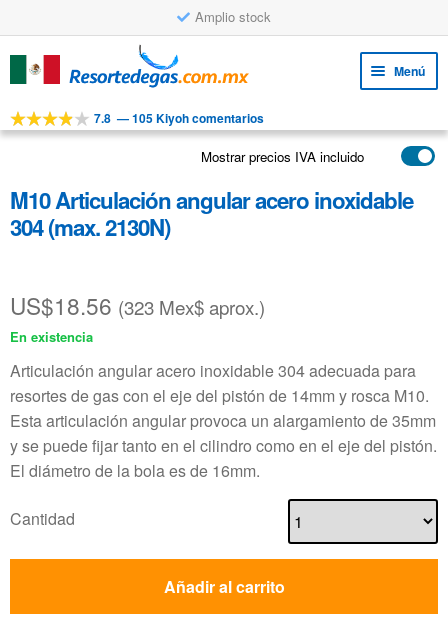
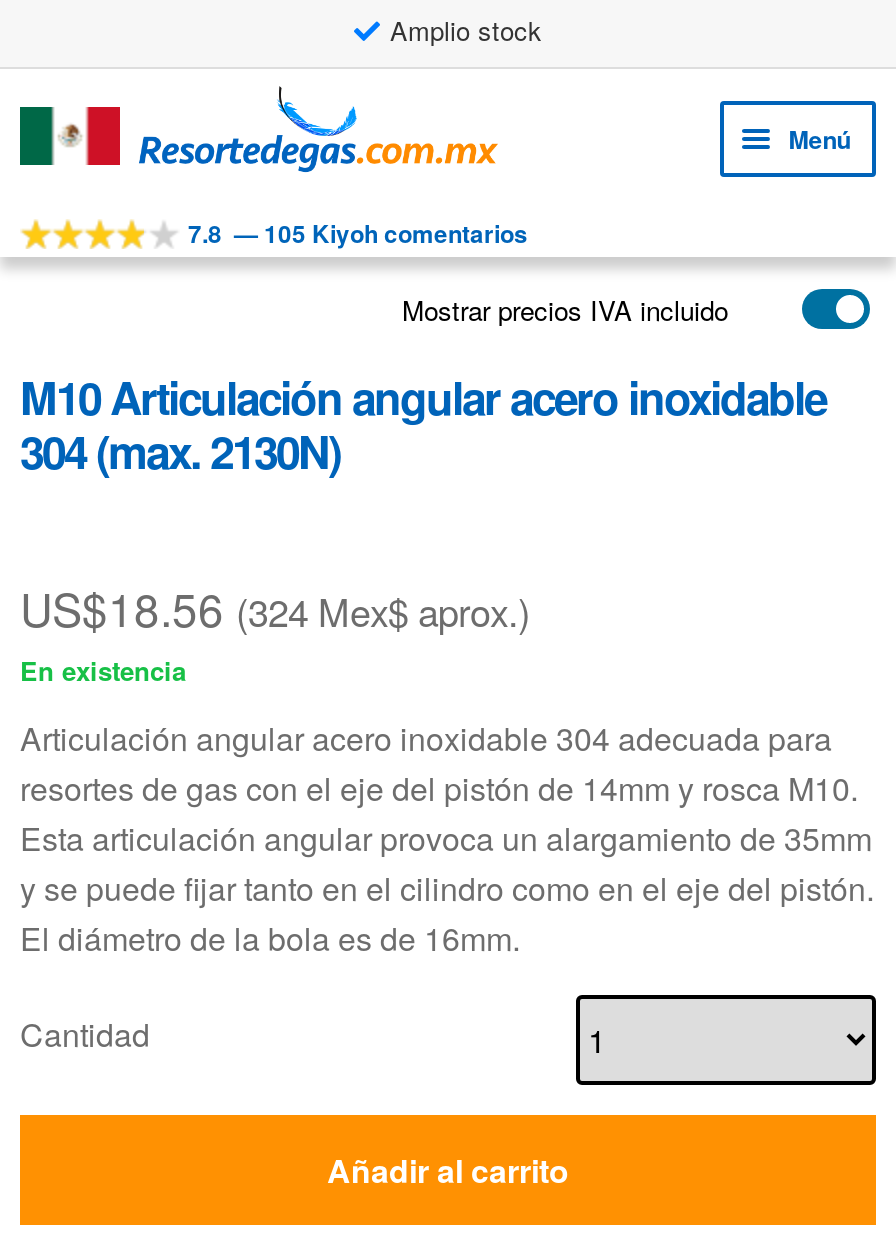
- US$18.56 (323 Mex$ aprox.)
+ US$18.56 (324 Mex$ aprox.)
